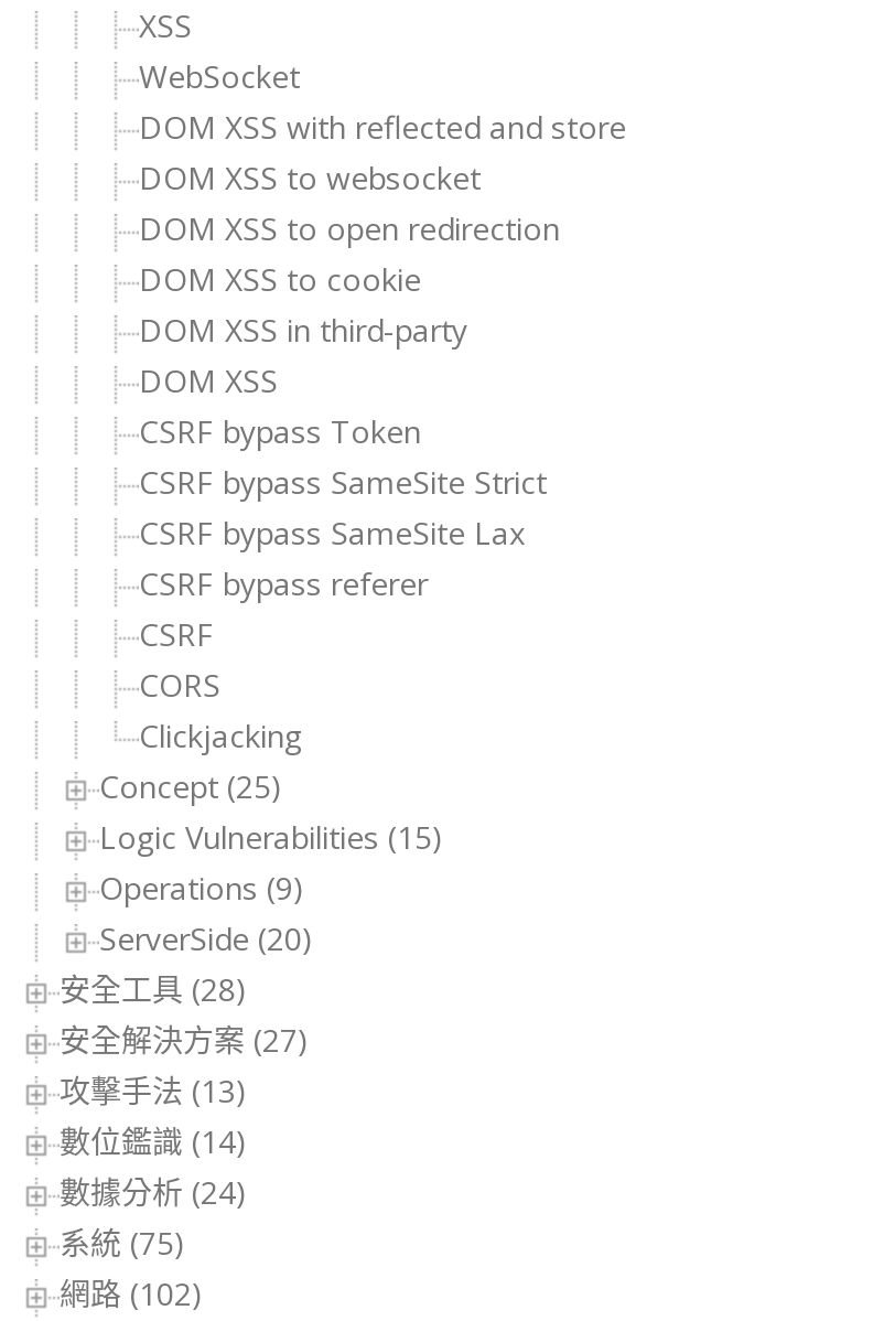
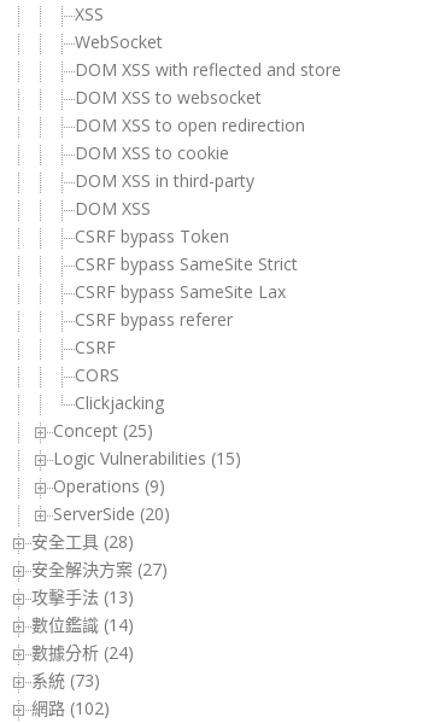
- 系統 (75)
+ 系統 (73)
